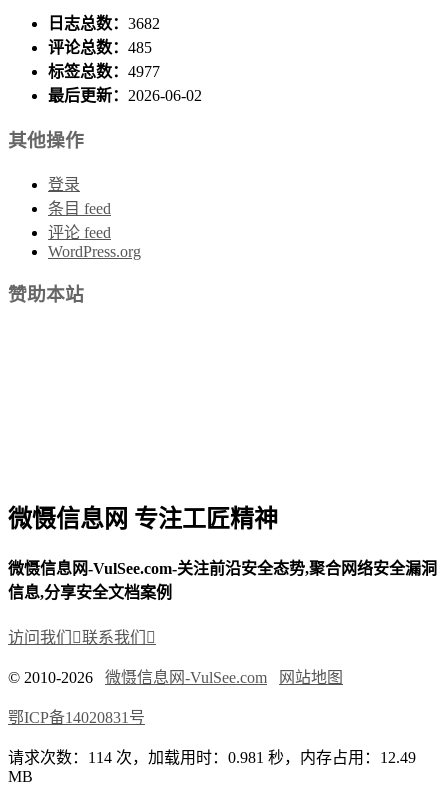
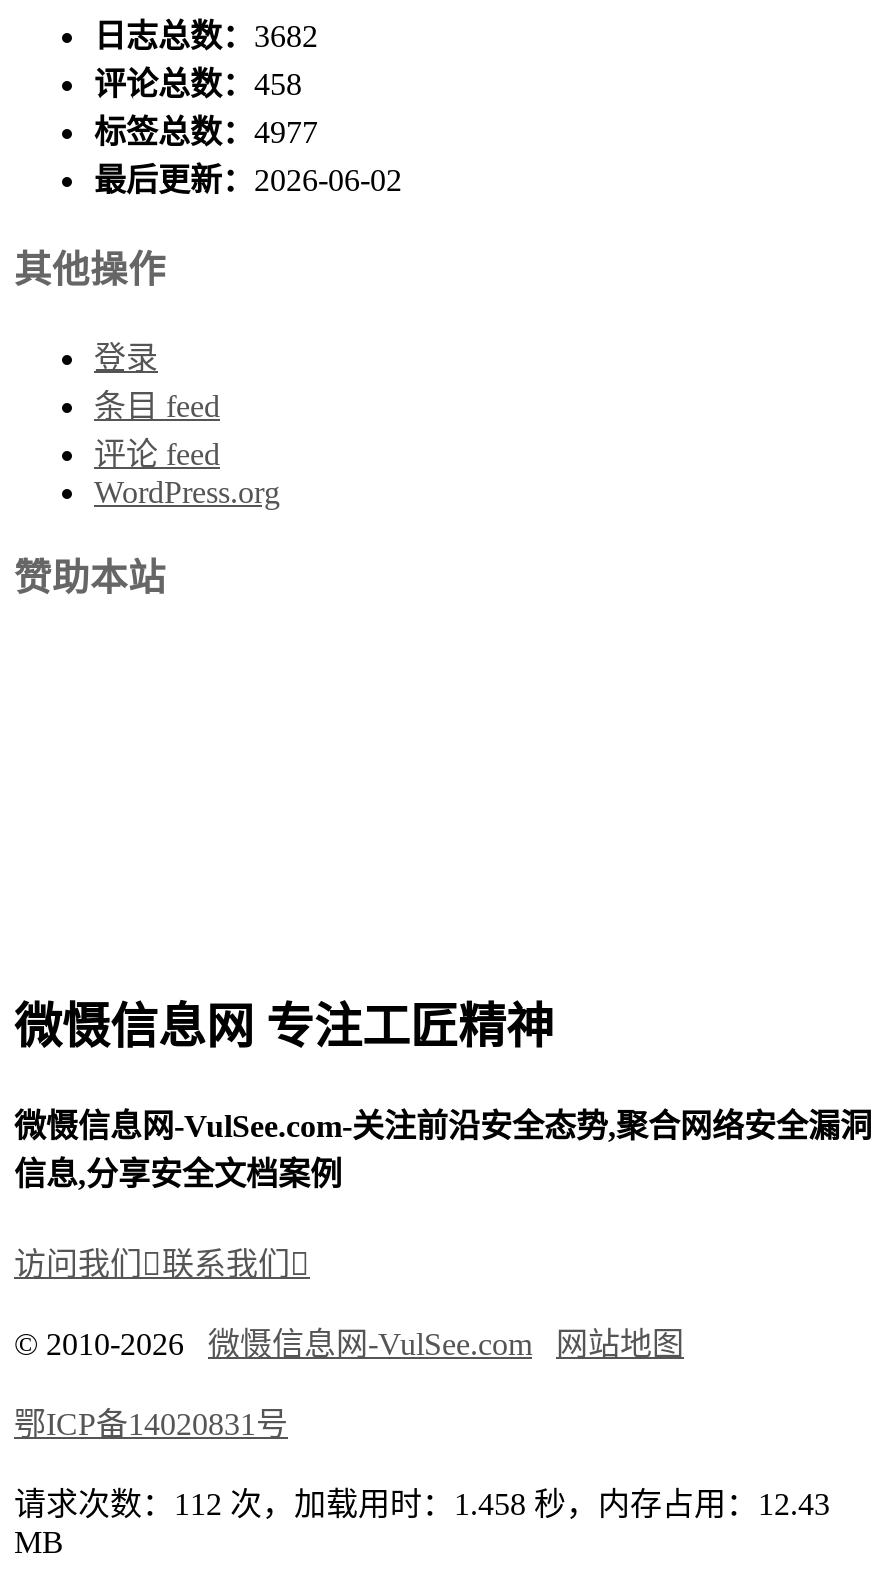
- 评论总数：485
+ 评论总数：458

- 请求次数：114 次，加载用时：0.981 秒，内存占用：12.49
+ 请求次数：112 次，加载用时：1.458 秒，内存占用：12.43
